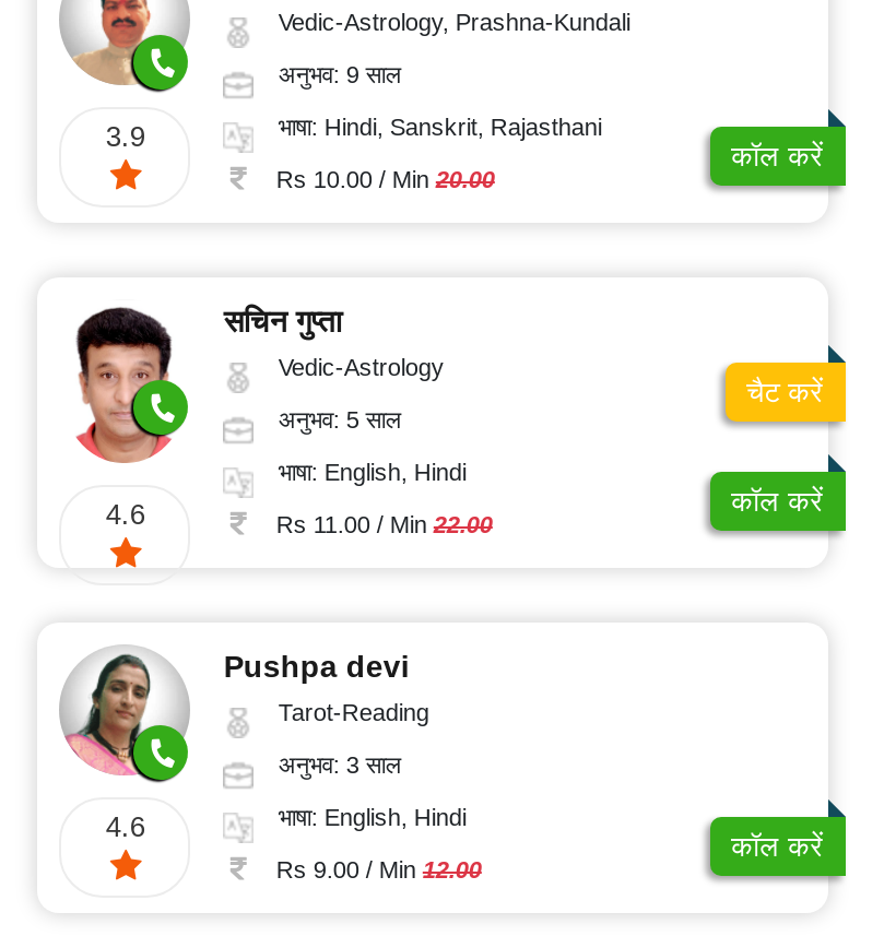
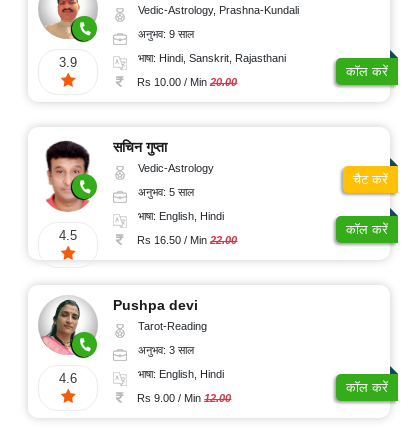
- 4.6
+ 4.5

- Rs 11.00 / Min 22.00
+ Rs 16.50 / Min 22.00
